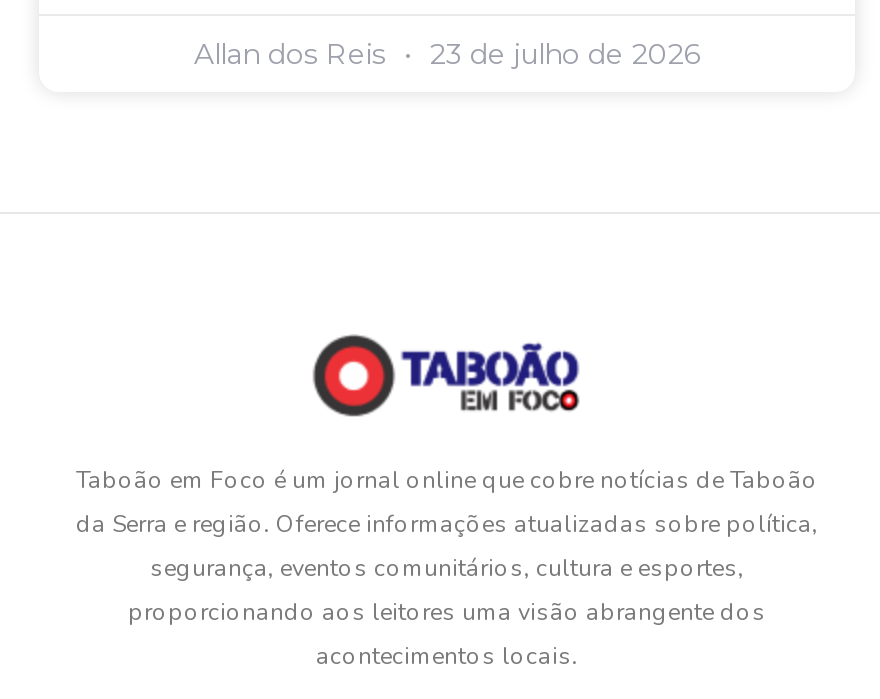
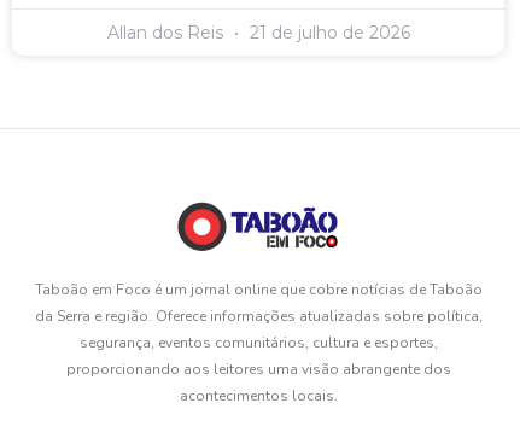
- Allan dos Reis 23 de julho de 2026
+ Allan dos Reis 21 de julho de 2026
